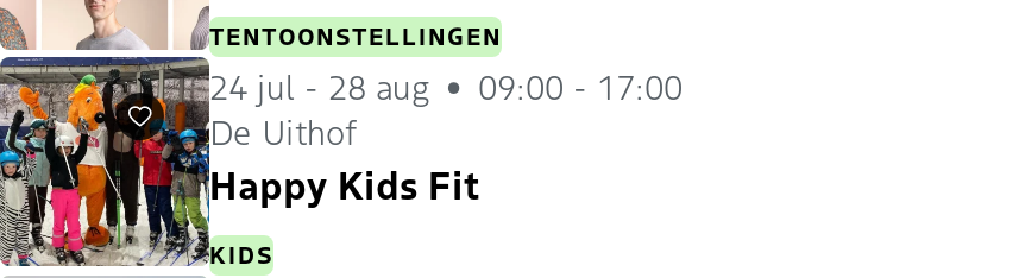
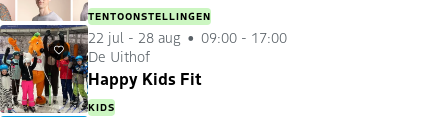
- 24 jul - 28 aug 09:00 - 17:00
+ 22 jul - 28 aug 09:00 - 17:00
